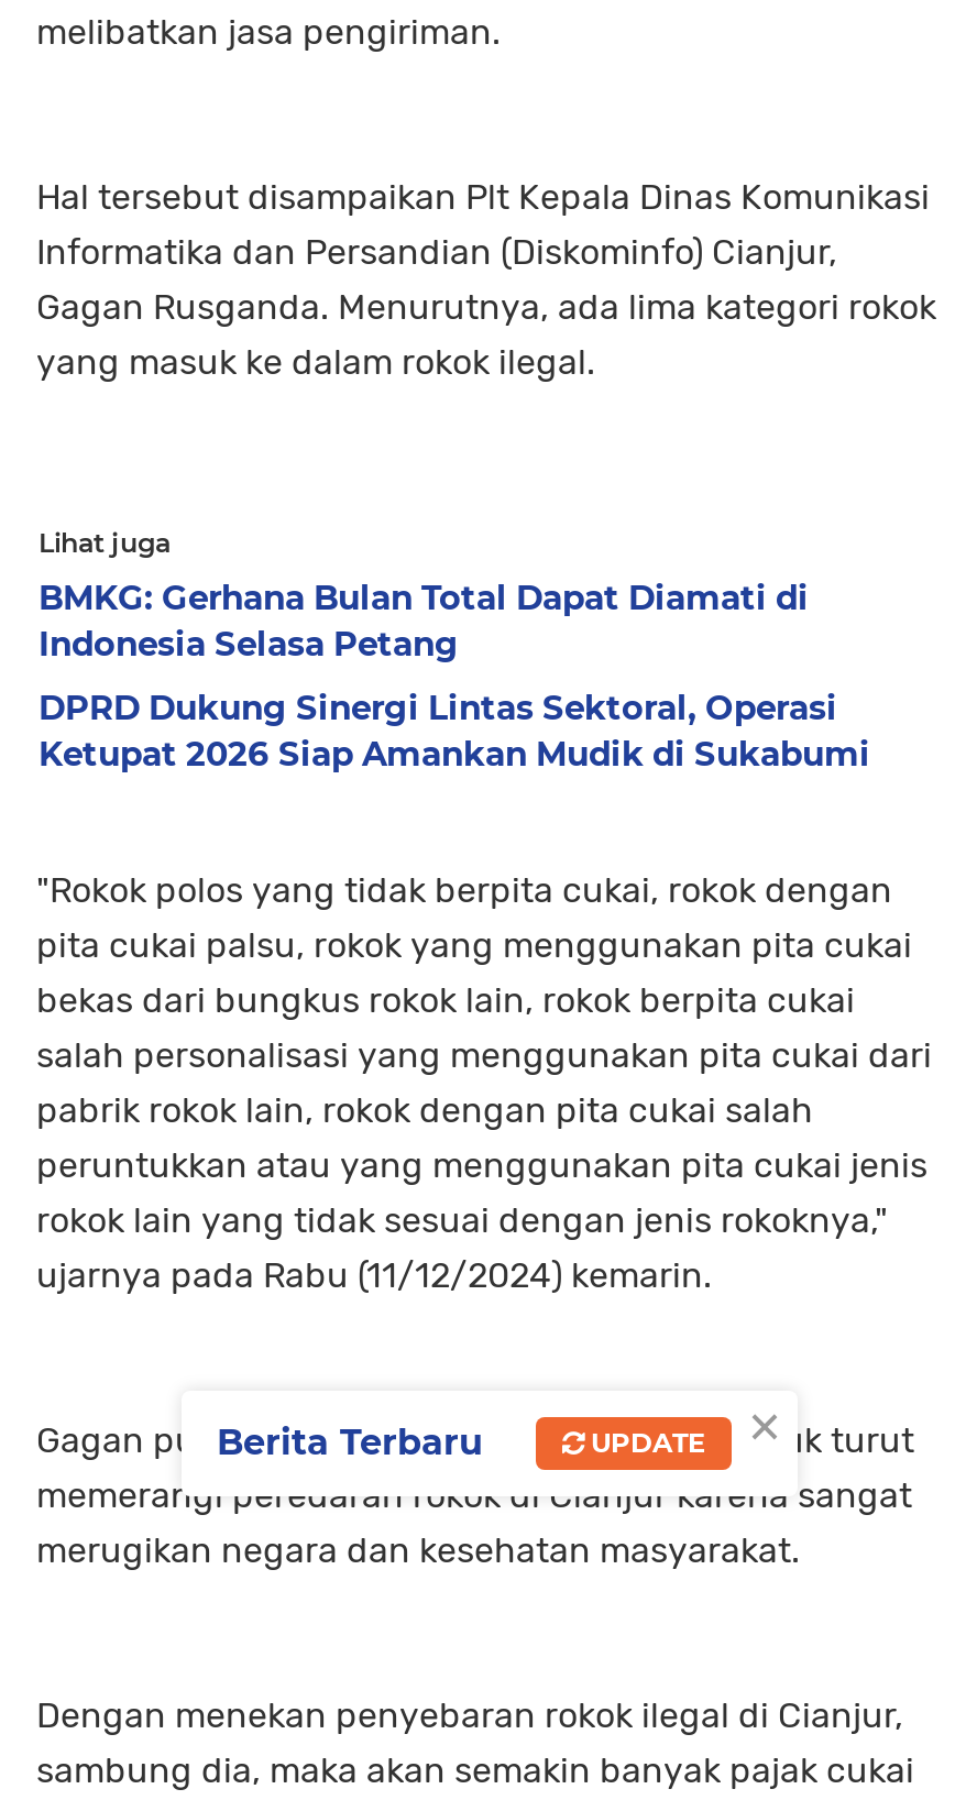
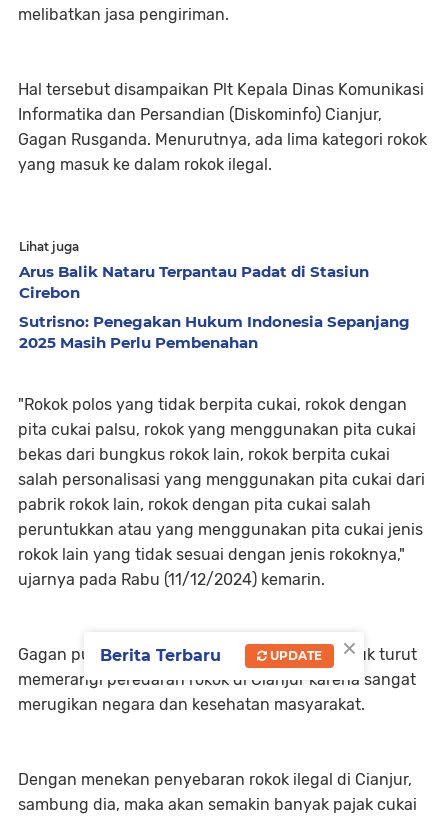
- BMKG: Gerhana Bulan Total Dapat Diamati di
- Indonesia Selasa Petang
+ Arus Balik Nataru Terpantau Padat di Stasiun
+ Cirebon

- DPRD Dukung Sinergi Lintas Sektoral, Operasi
- Ketupat 2026 Siap Amankan Mudik di Sukabumi
+ Sutrisno: Penegakan Hukum Indonesia Sepanjang
+ 2025 Masih Perlu Pembenahan
